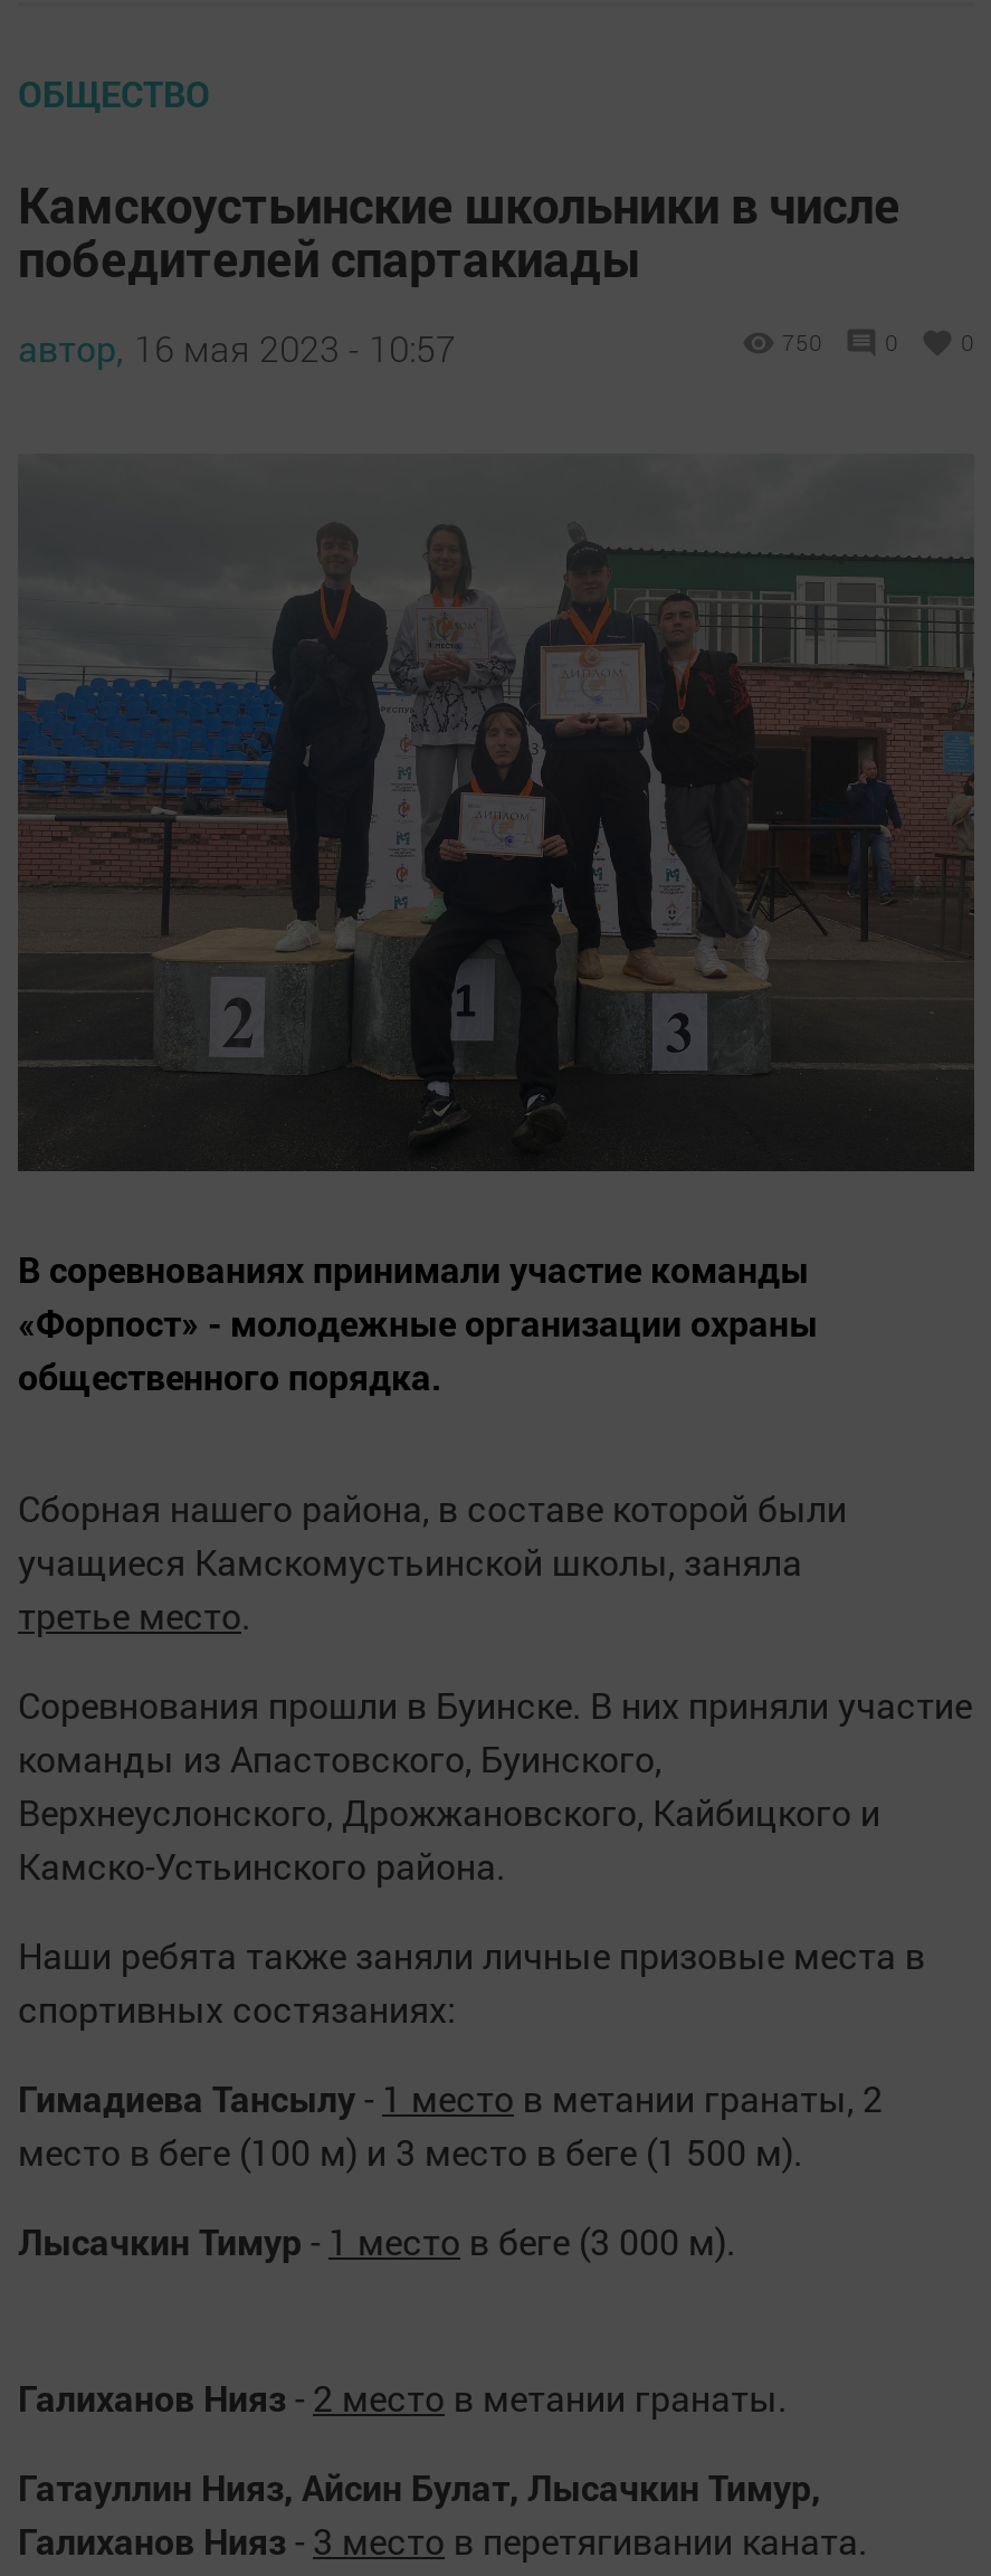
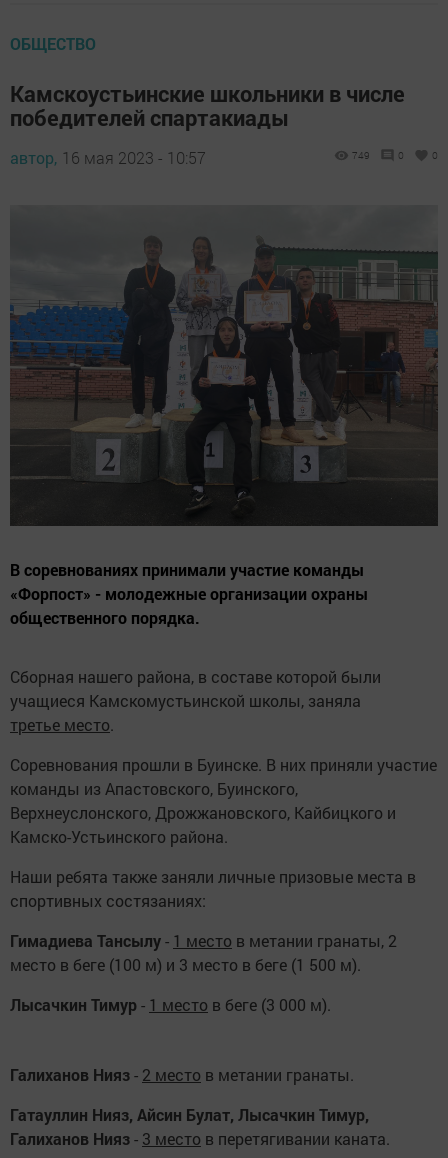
- 750
+ 749
